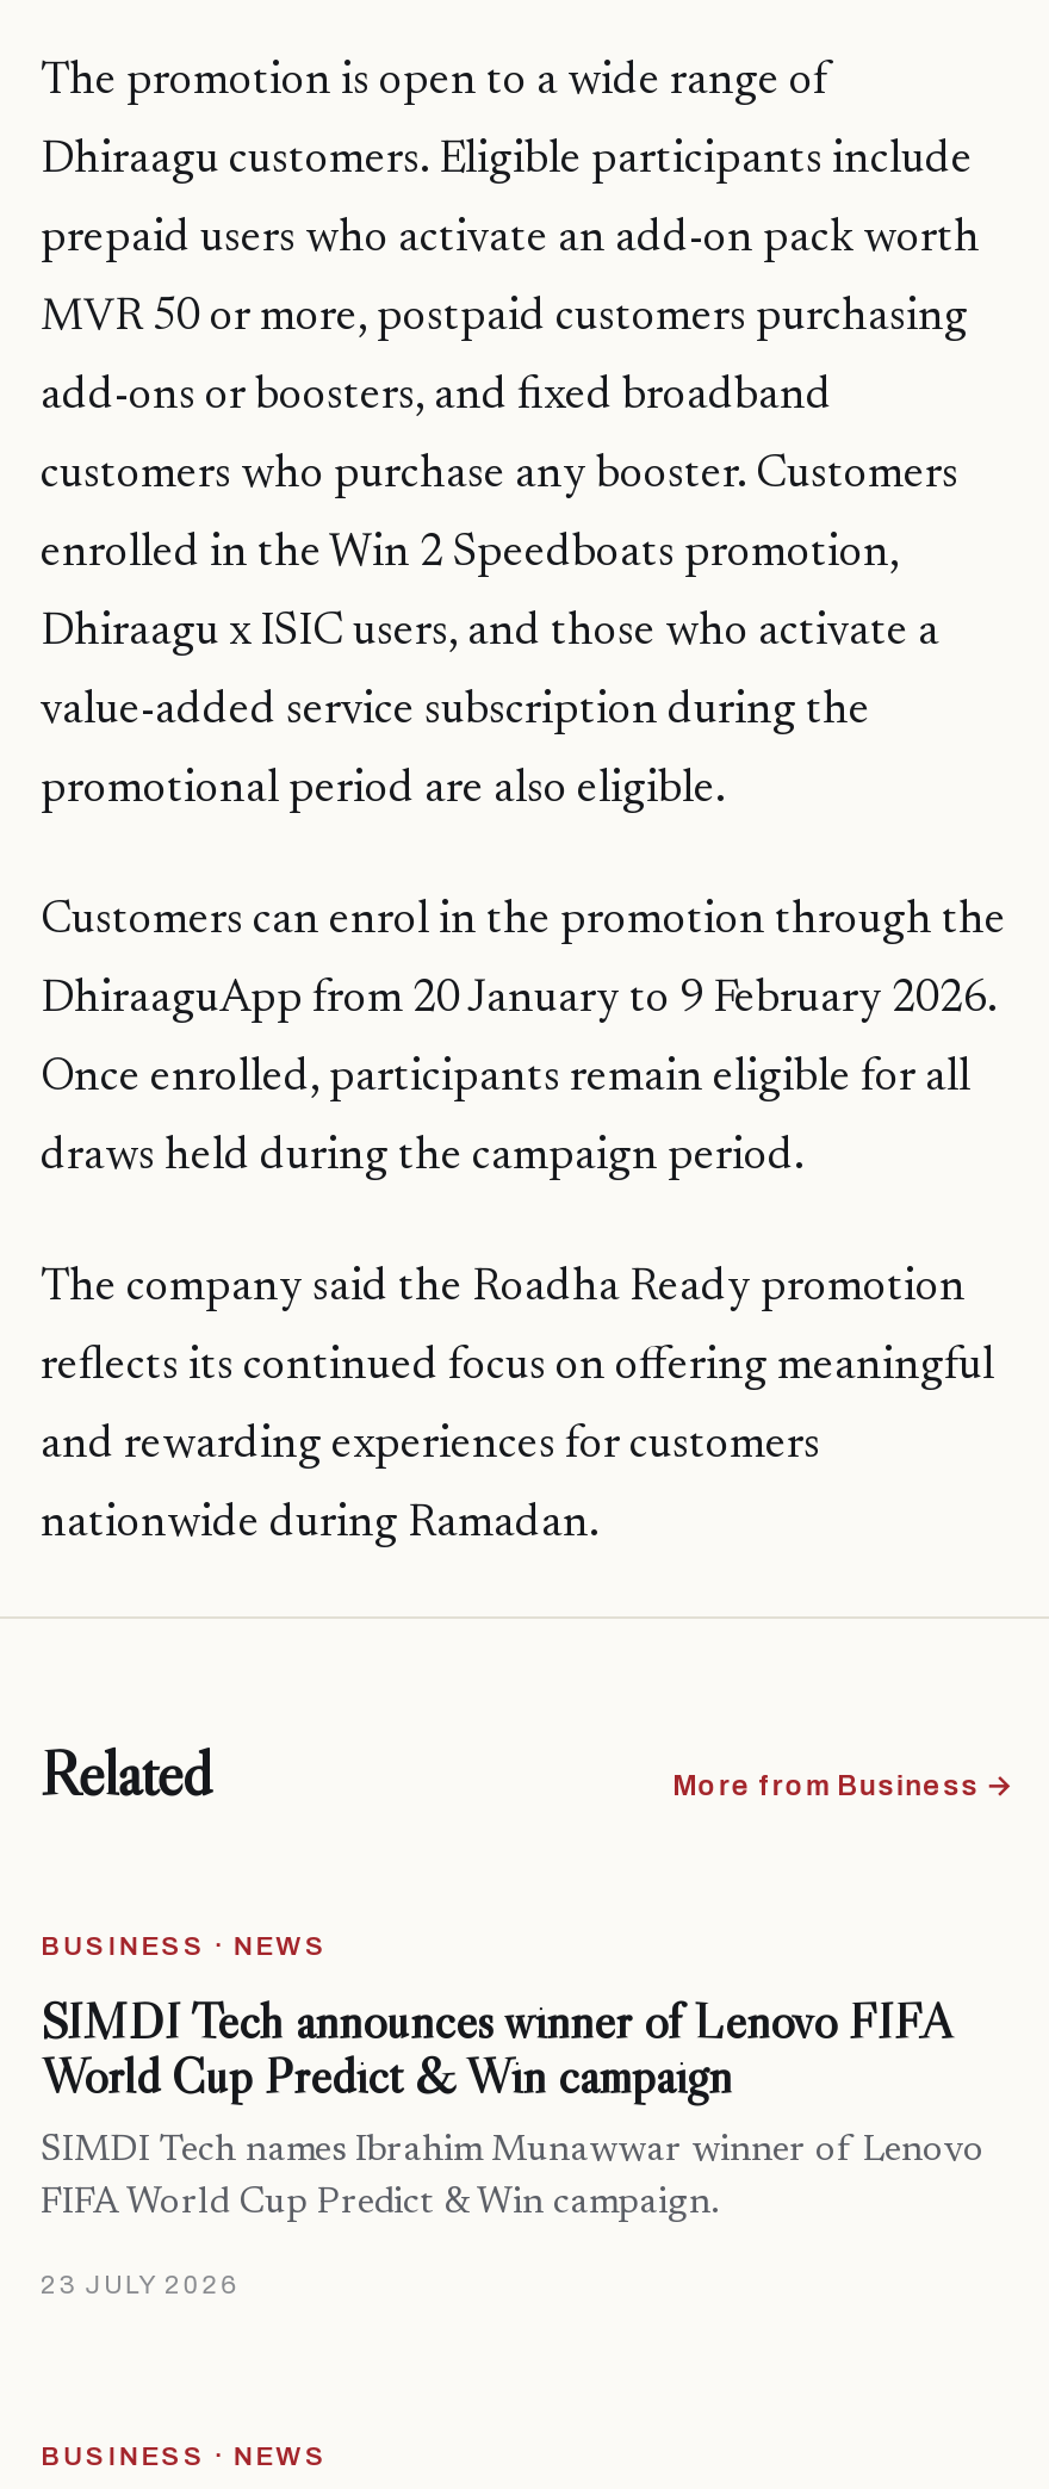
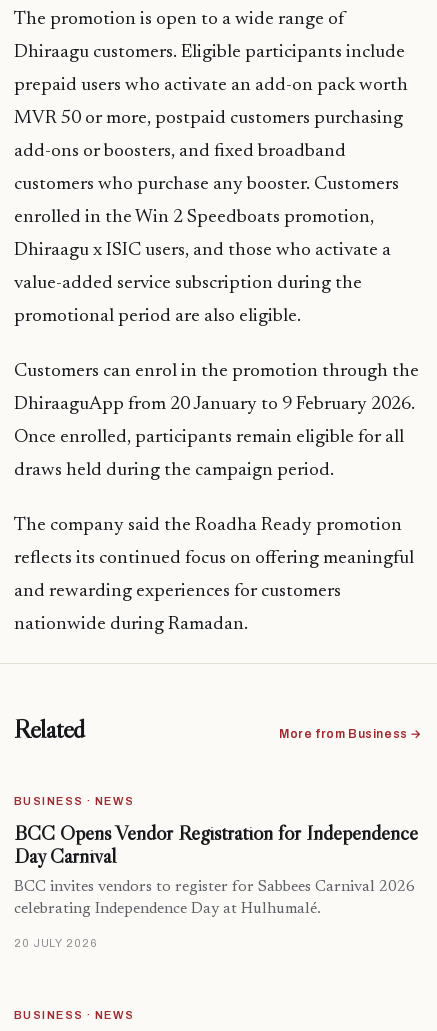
- SIMDI Tech announces winner of Lenovo FIFA
- World Cup Predict & Win campaign
- SIMDI Tech names Ibrahim Munawwar winner of Lenovo
+ BCC Opens Vendor Registration for Independence
+ Day Carnival
+ BCC invites vendors to register for Sabbees Carnival 2026

- FIFA World Cup Predict & Win campaign.
+ celebrating Independence Day at Hulhumalé.

- 23 JULY 2026
+ 20 JULY 2026
